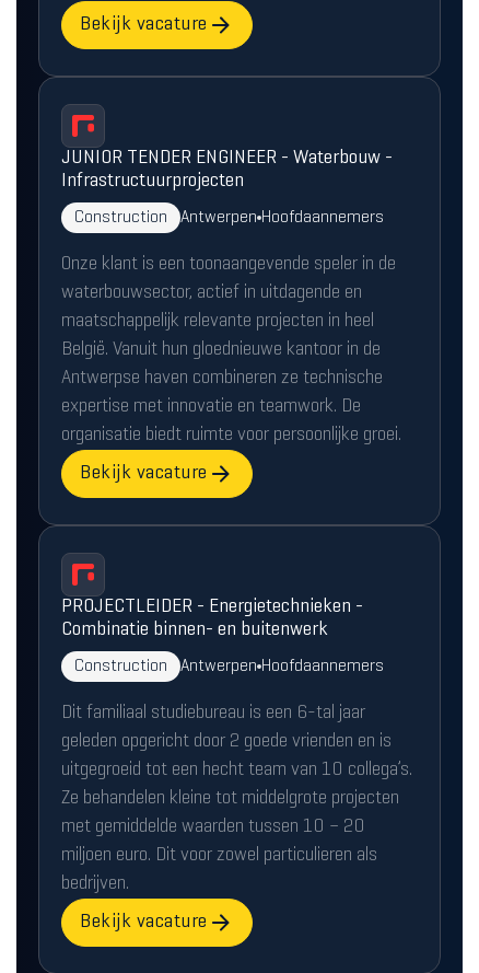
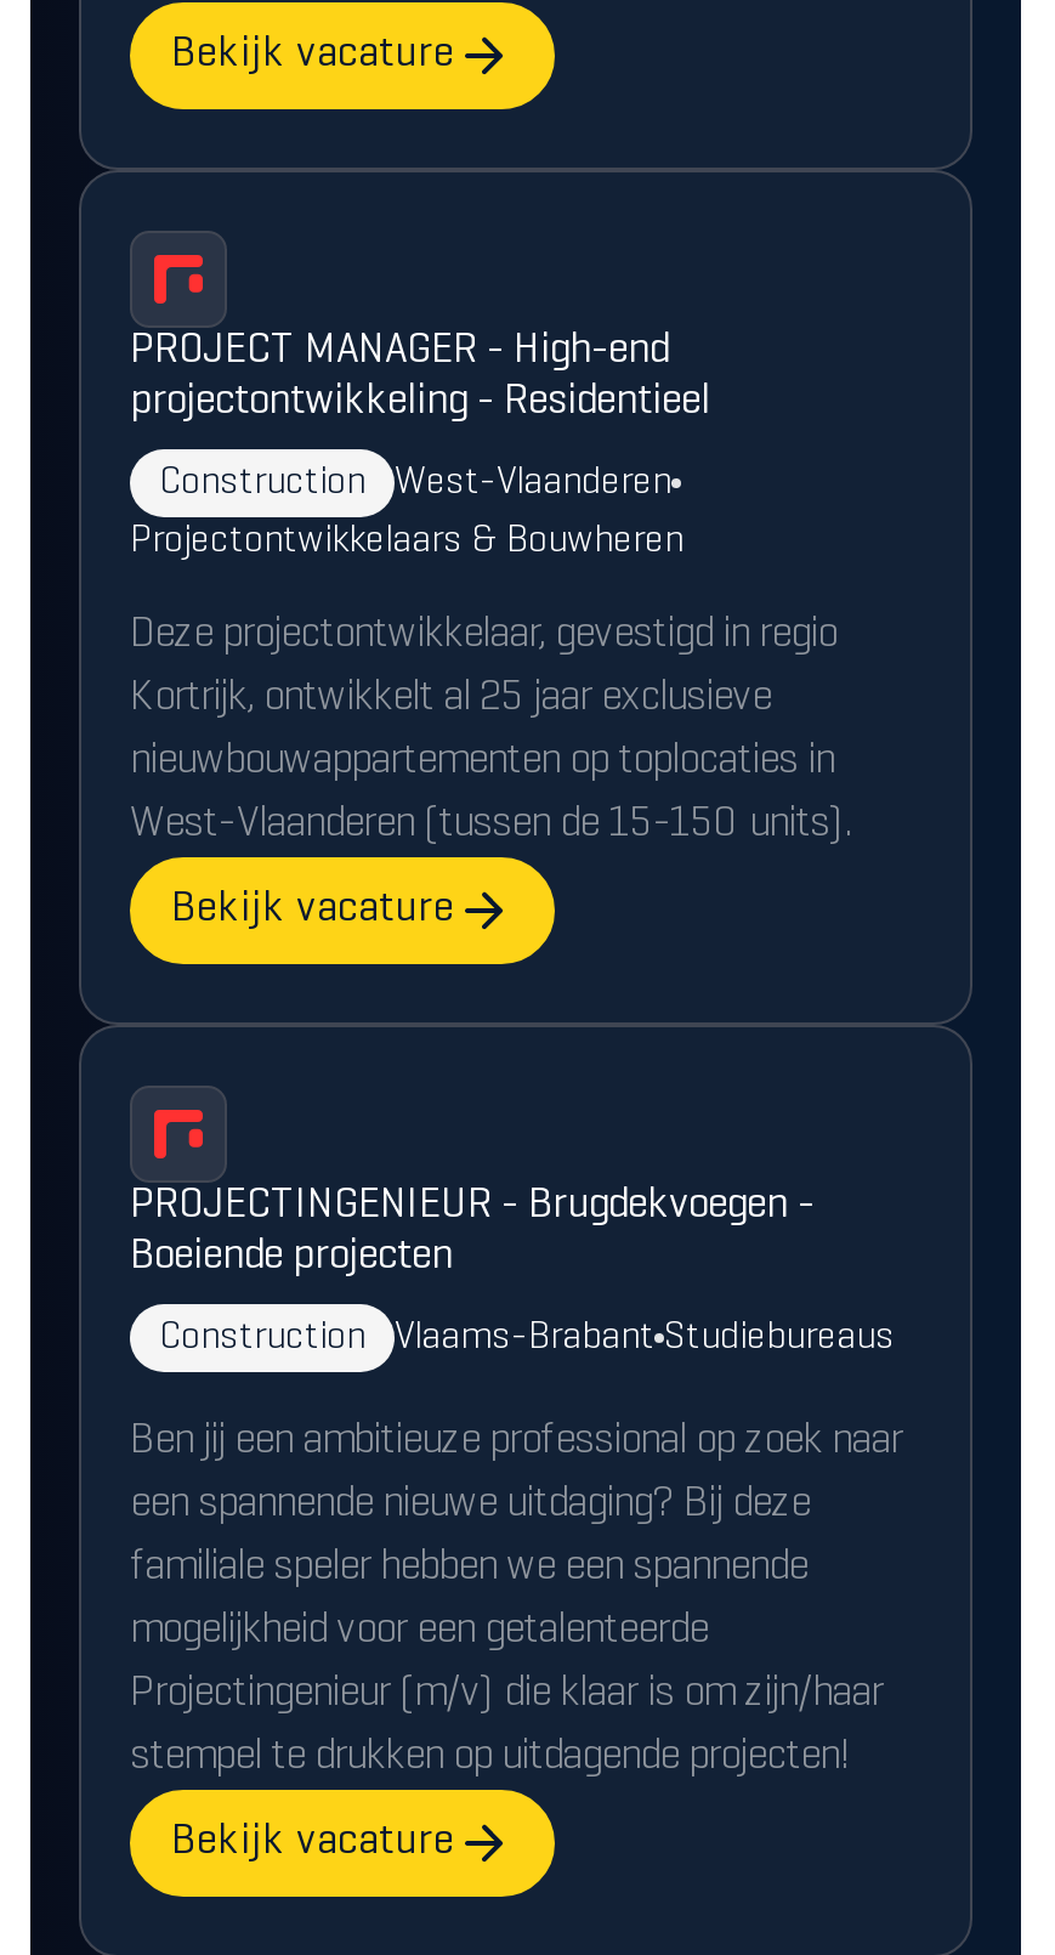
- JUNIOR TENDER ENGINEER - Waterbouw -
- Infrastructuurprojecten
+ PROJECT MANAGER - High-end
+ projectontwikkeling - Residentieel

- Antwerpen Hoofdaannemers
- Onze klant is een toonaangevende speler in de
- waterbouwsector, actief in uitdagende en
- maatschappelijk relevante projecten in heel
- België. Vanuit hun gloednieuwe kantoor in de
- Antwerpse haven combineren ze technische
- expertise met innovatie en teamwork. De
- organisatie biedt ruimte voor persoonlijke groei.
+ West-Vlaanderen
+ Projectontwikkelaars & Bouwheren
+ Deze projectontwikkelaar, gevestigd in regio
+ Kortrijk, ontwikkelt al 25 jaar exclusieve
+ nieuwbouwappartementen op toplocaties in
+ West-Vlaanderen (tussen de 15-150 units).

- PROJECTLEIDER - Energietechnieken -
- Combinatie binnen- en buitenwerk
+ PROJECTINGENIEUR - Brugdekvoegen -
+ Boeiende projecten

- Antwerpen Hoofdaannemers
- Dit familiaal studiebureau is een 6-tal jaar
- geleden opgericht door 2 goede vrienden en is
- uitgegroeid tot een hecht team van 10 collega’s.
- Ze behandelen kleine tot middelgrote projecten
- met gemiddelde waarden tussen 10 – 20
- miljoen euro. Dit voor zowel particulieren als
- bedrijven.
+ Vlaams-Brabant Studiebureaus
+ Ben jij een ambitieuze professional op zoek naar
+ een spannende nieuwe uitdaging? Bij deze
+ familiale speler hebben we een spannende
+ mogelijkheid voor een getalenteerde
+ Projectingenieur (m/v) die klaar is om zijn/haar
+ stempel te drukken op uitdagende projecten!
